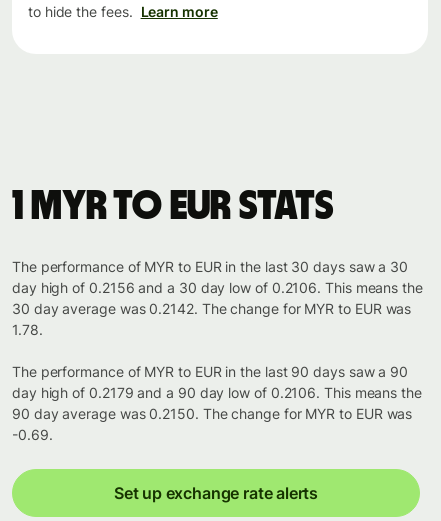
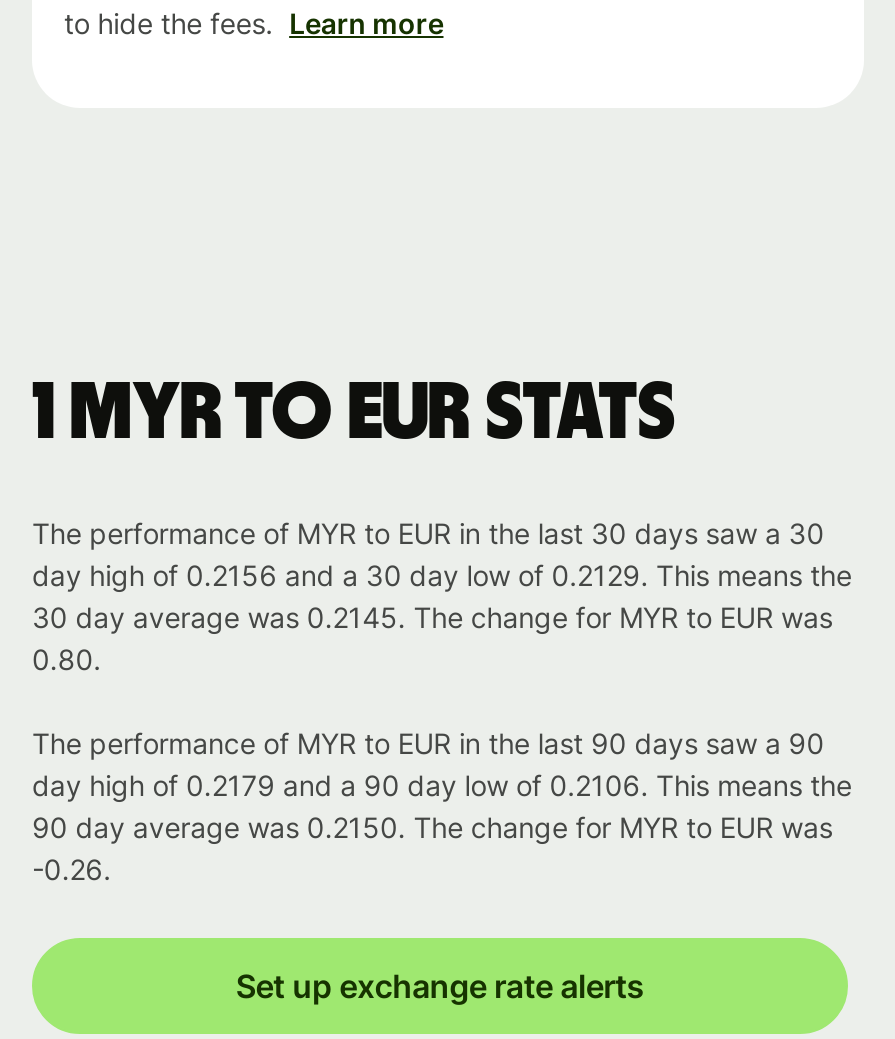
- day high of 0.2156 and a 30 day low of 0.2106. This means the
+ day high of 0.2156 and a 30 day low of 0.2129. This means the

- 30 day average was 0.2142. The change for MYR to EUR was
+ 30 day average was 0.2145. The change for MYR to EUR was

- 1.78.
+ 0.80.

- -0.69.
+ -0.26.
